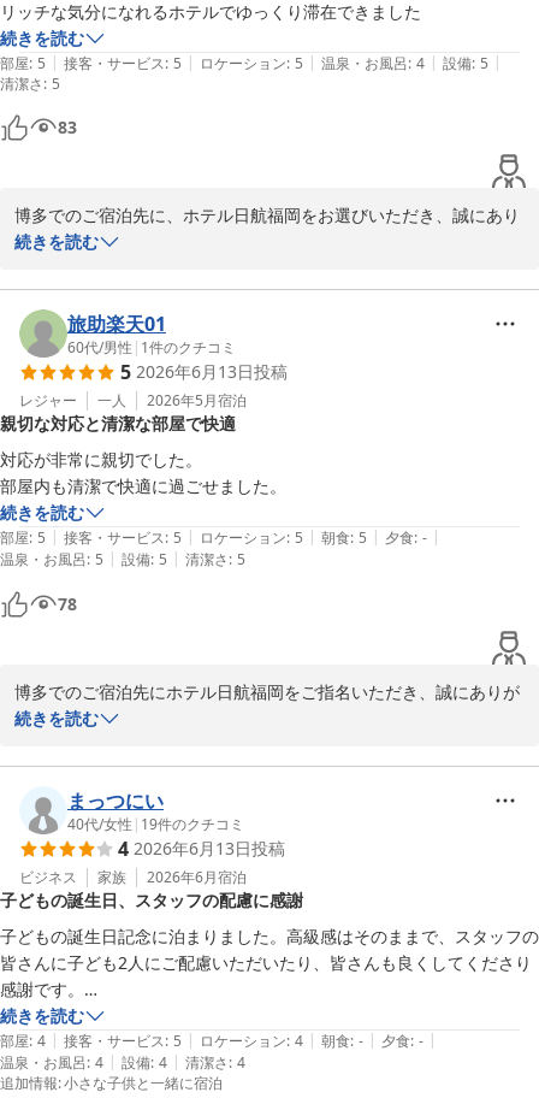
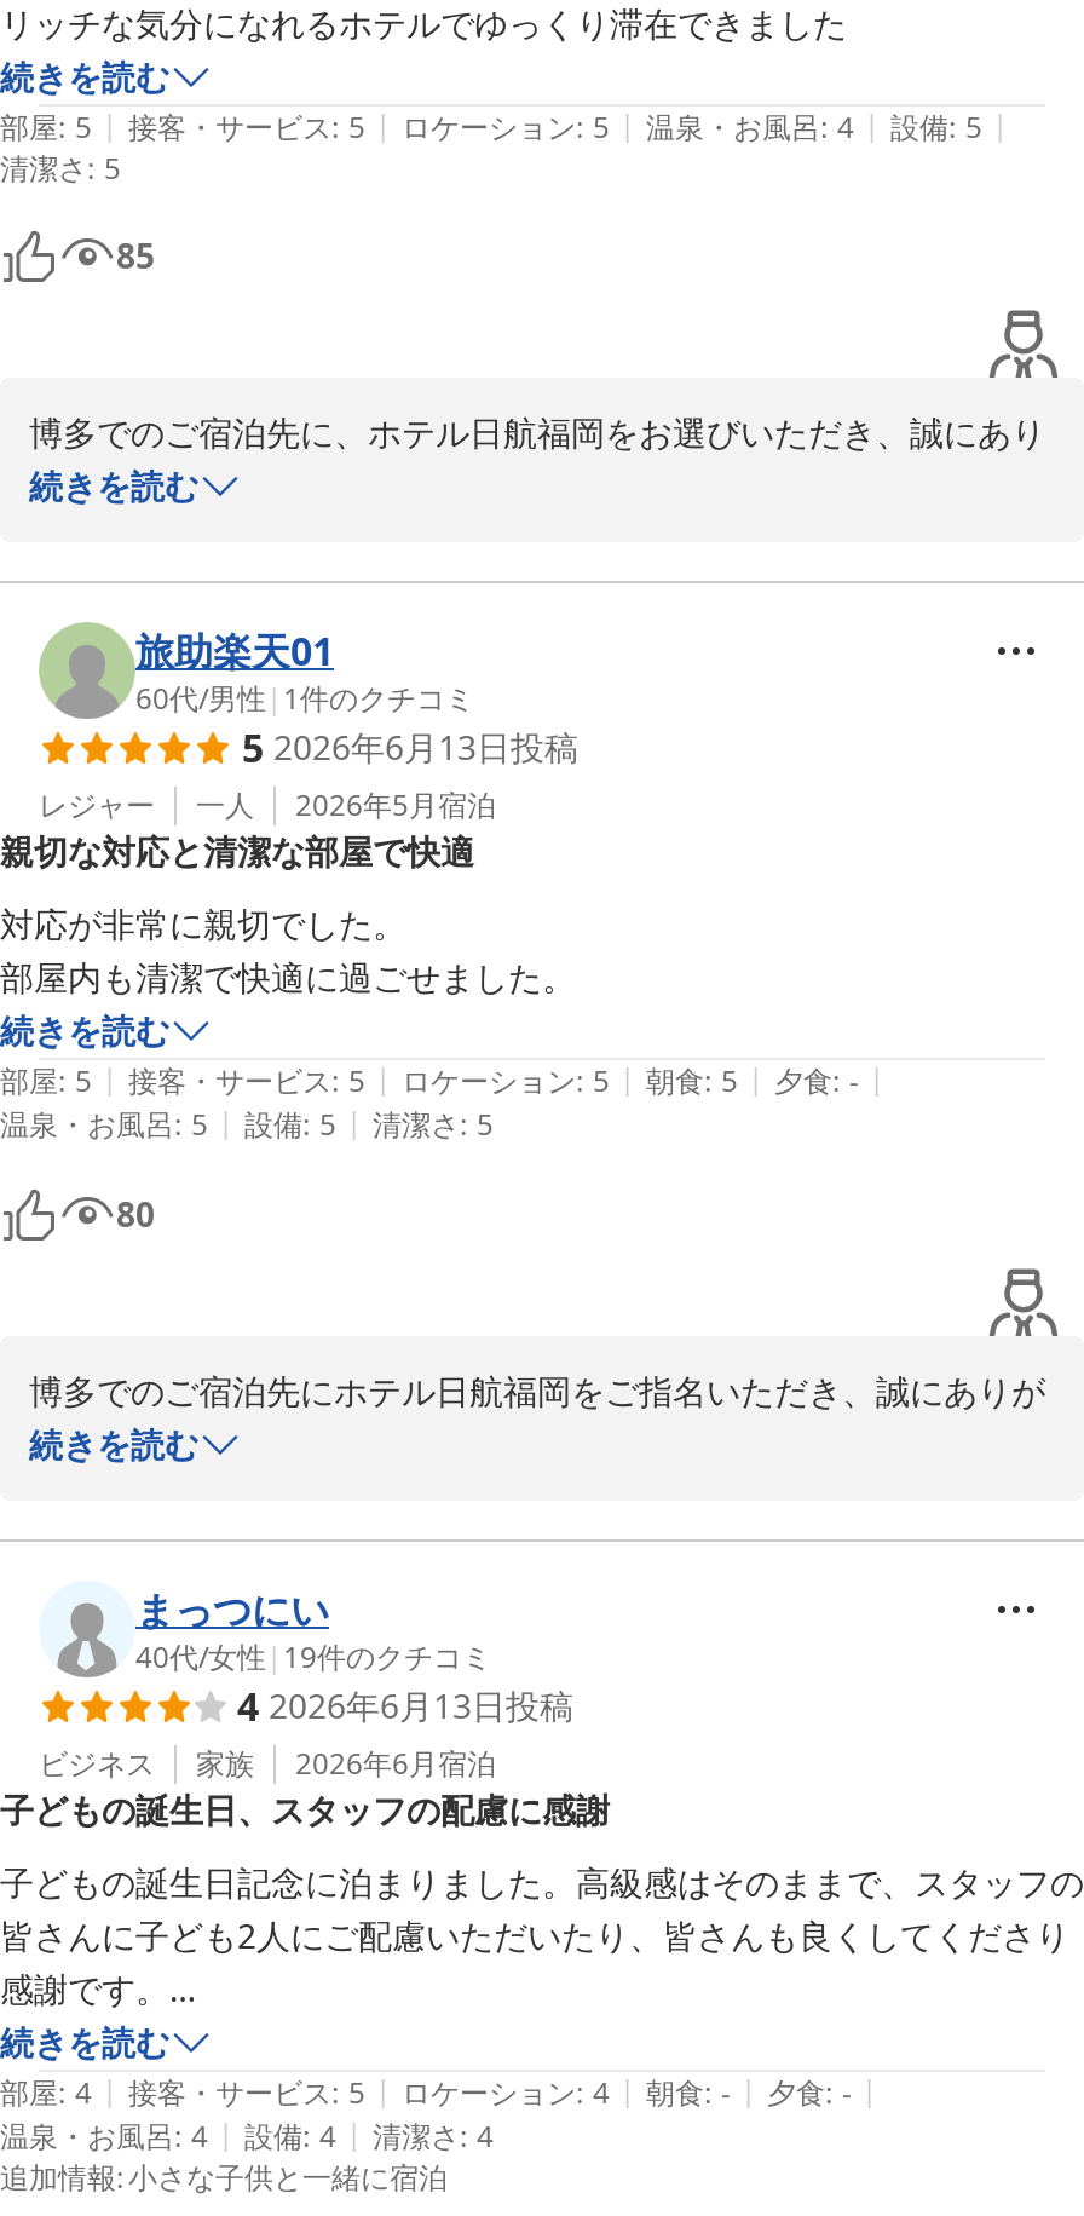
- 83
+ 85

- 78
+ 80
